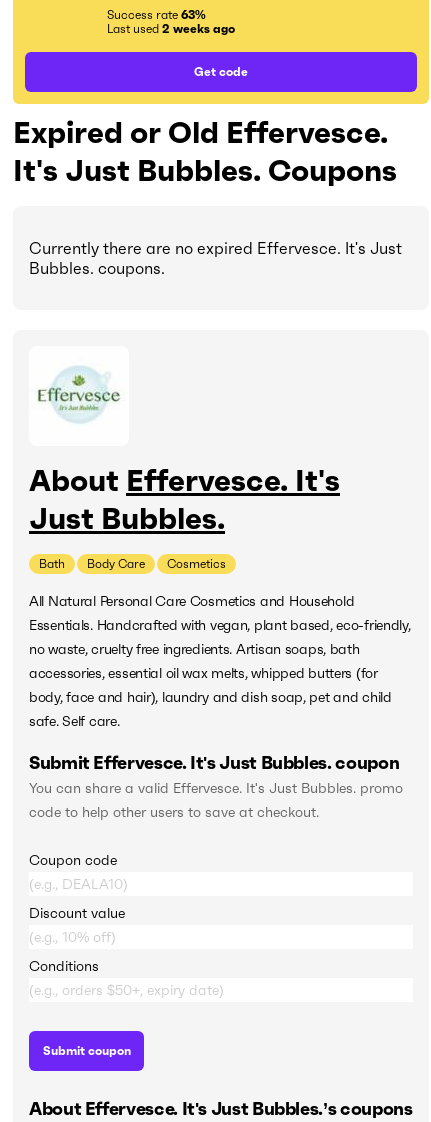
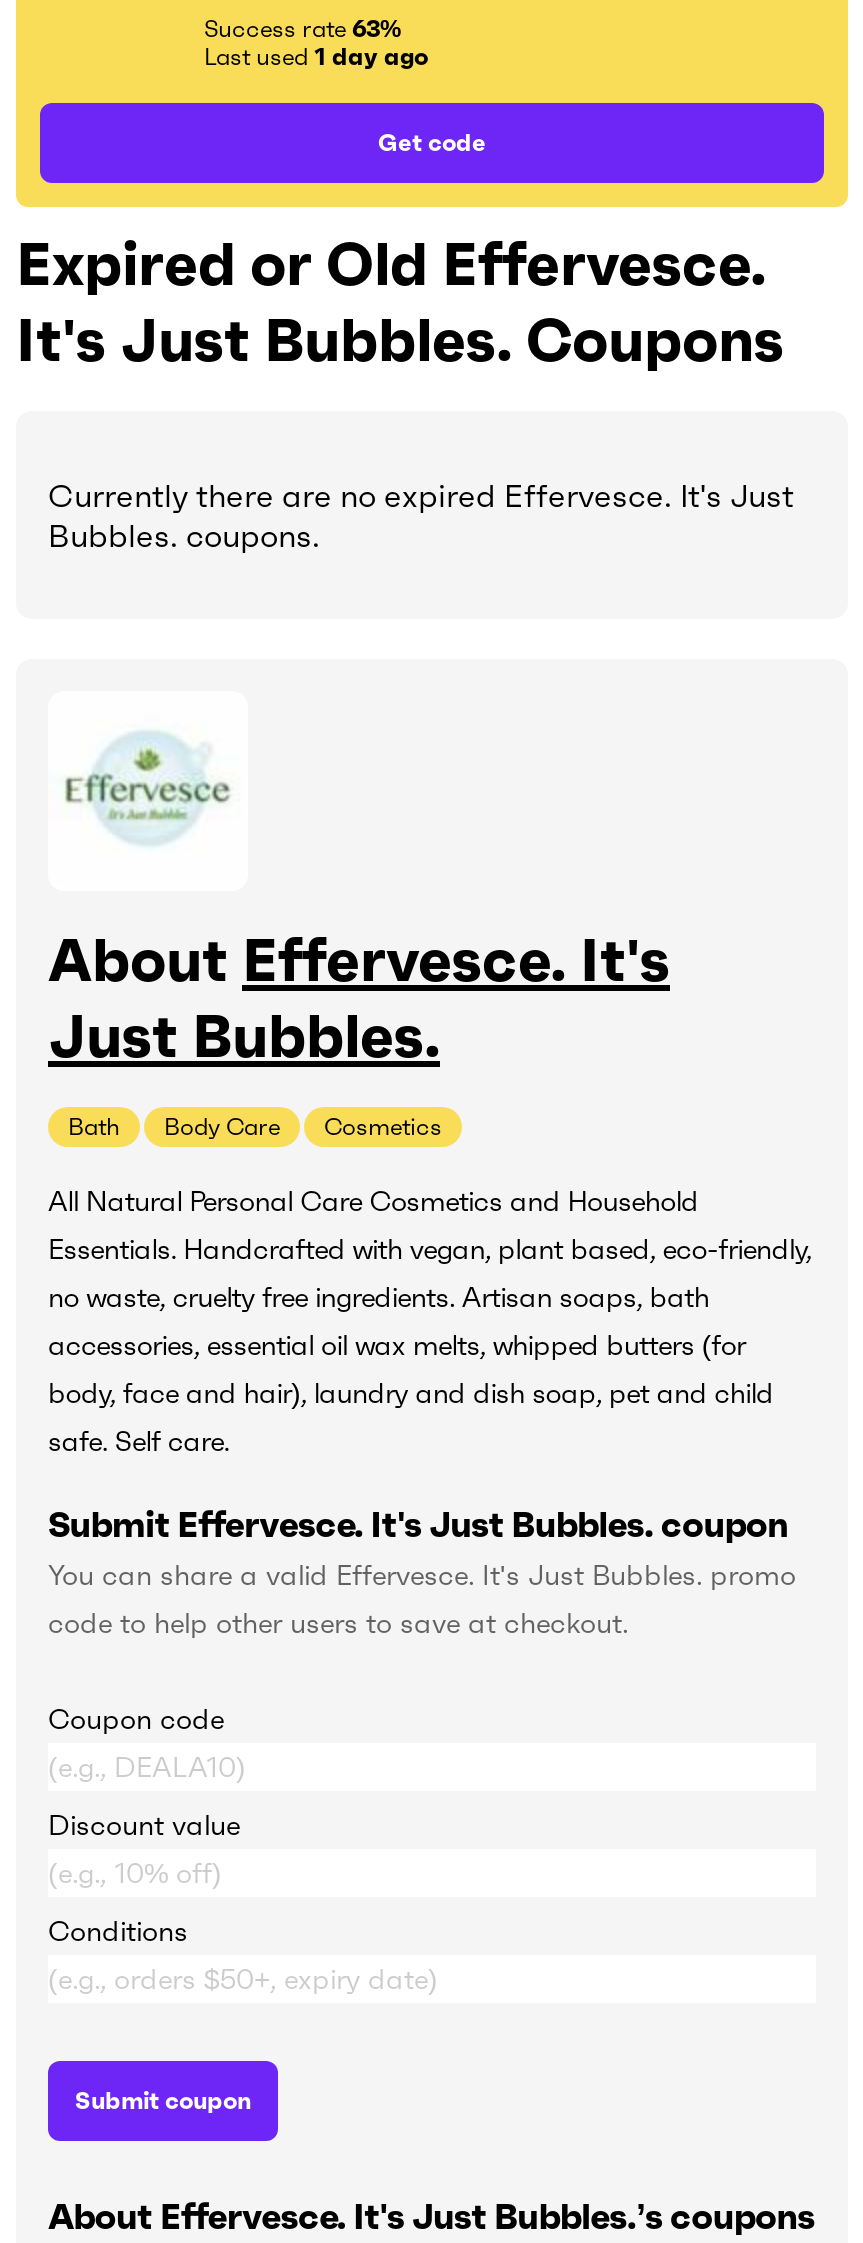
- Last used 2 weeks ago
+ Last used 1 day ago
